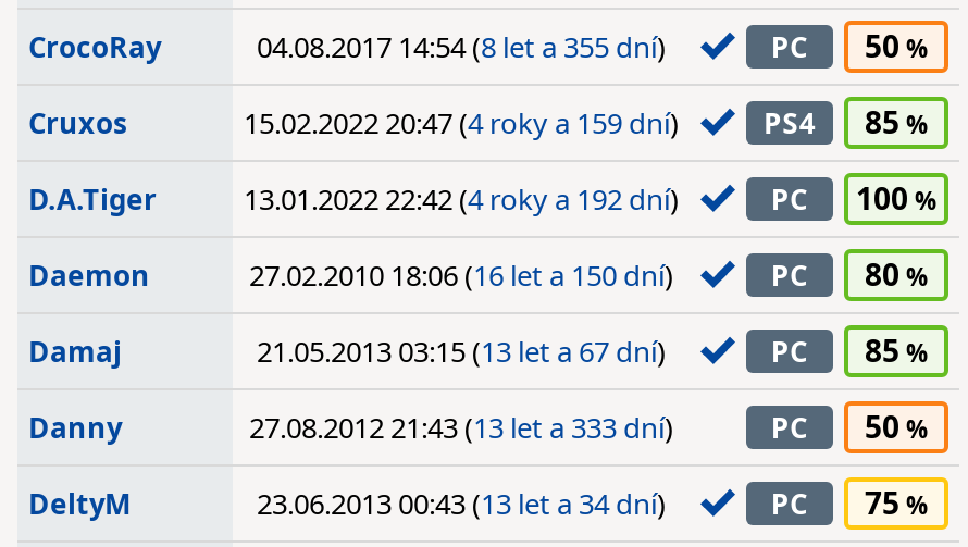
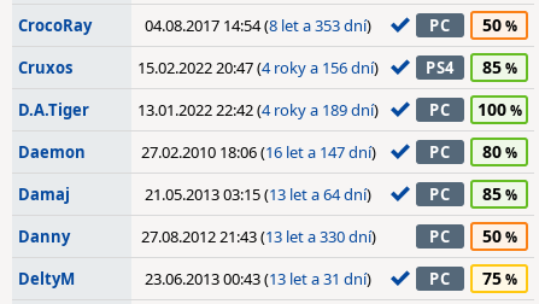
- 04.08.2017 14:54 (8 let a 355 dní)
+ 04.08.2017 14:54 (8 let a 353 dní)

- 15.02.2022 20:47 (4 roky a 159 dní)
+ 15.02.2022 20:47 (4 roky a 156 dní)

- 13.01.2022 22:42 (4 roky a 192 dní)
+ 13.01.2022 22:42 (4 roky a 189 dní)

- 27.02.2010 18:06 (16 let a 150 dní)
+ 27.02.2010 18:06 (16 let a 147 dní)

- 21.05.2013 03:15 (13 let a 67 dní)
+ 21.05.2013 03:15 (13 let a 64 dní)

- 27.08.2012 21:43 (13 let a 333 dní)
+ 27.08.2012 21:43 (13 let a 330 dní)

- 23.06.2013 00:43 (13 let a 34 dní)
+ 23.06.2013 00:43 (13 let a 31 dní)
